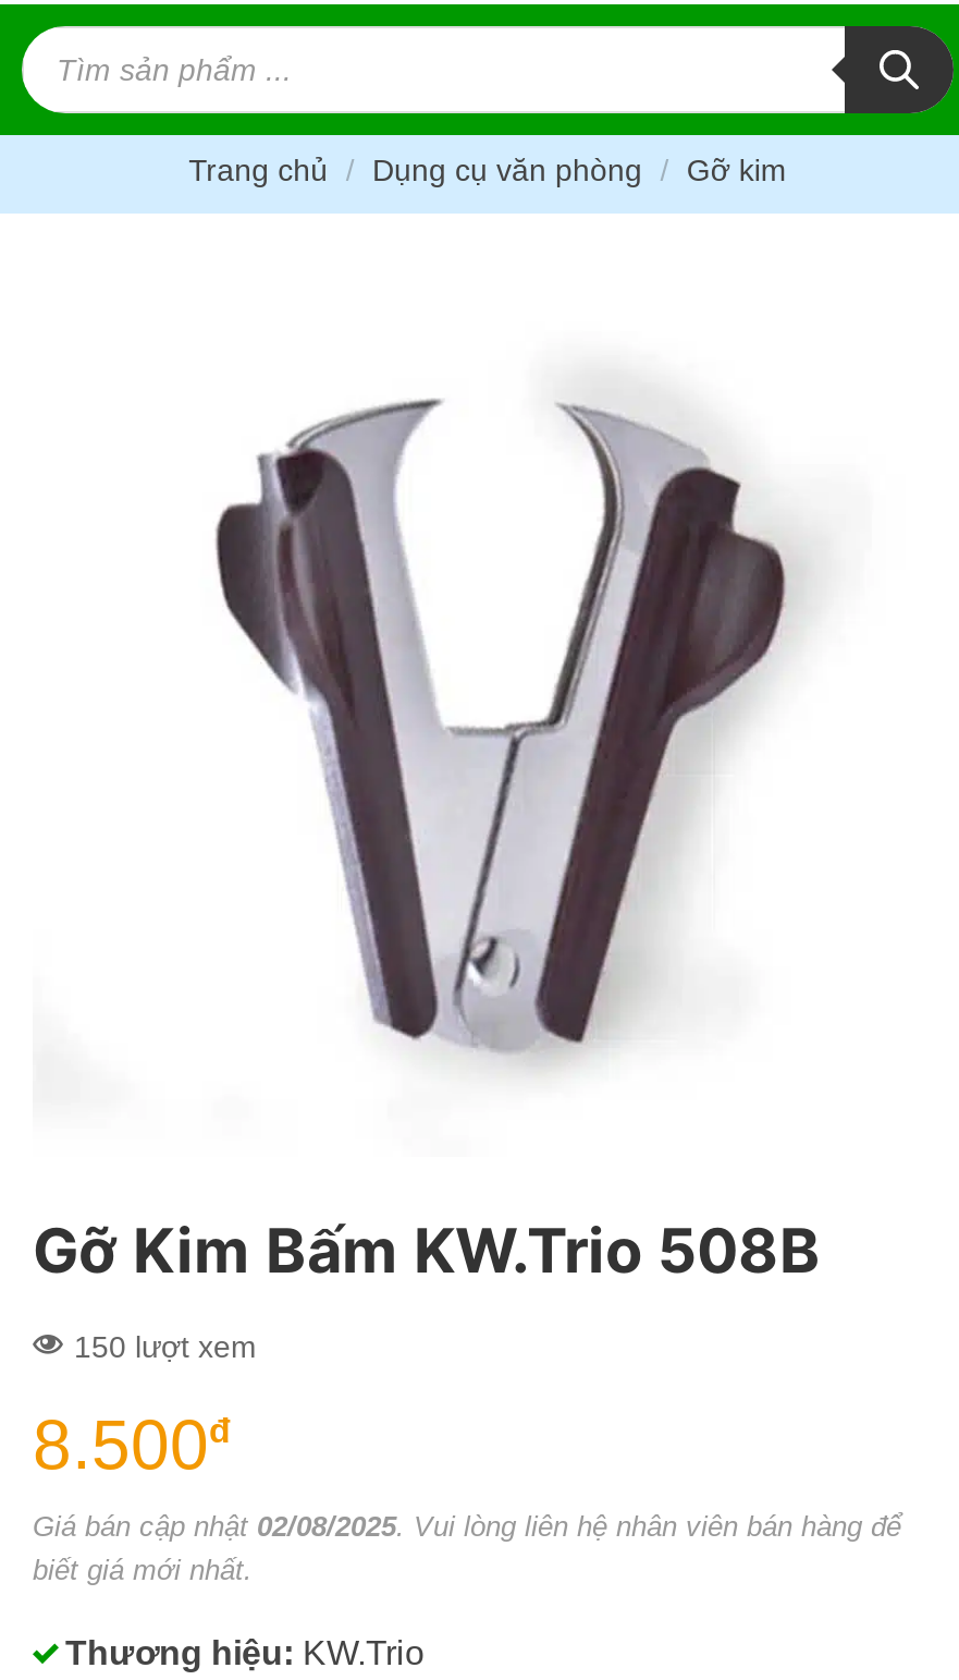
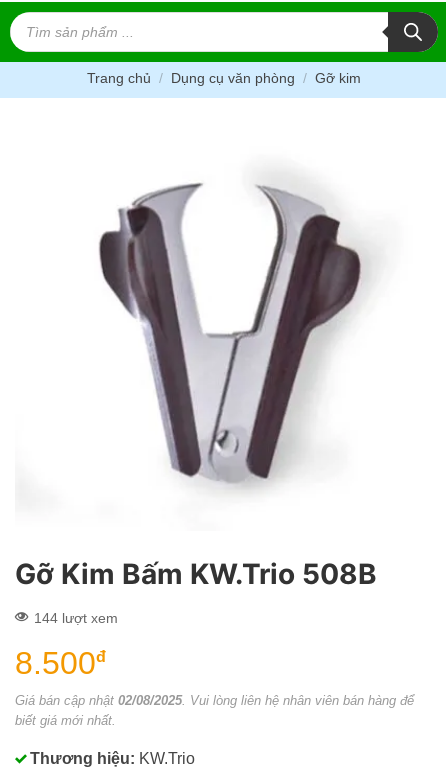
- 150 lượt xem
+ 144 lượt xem
